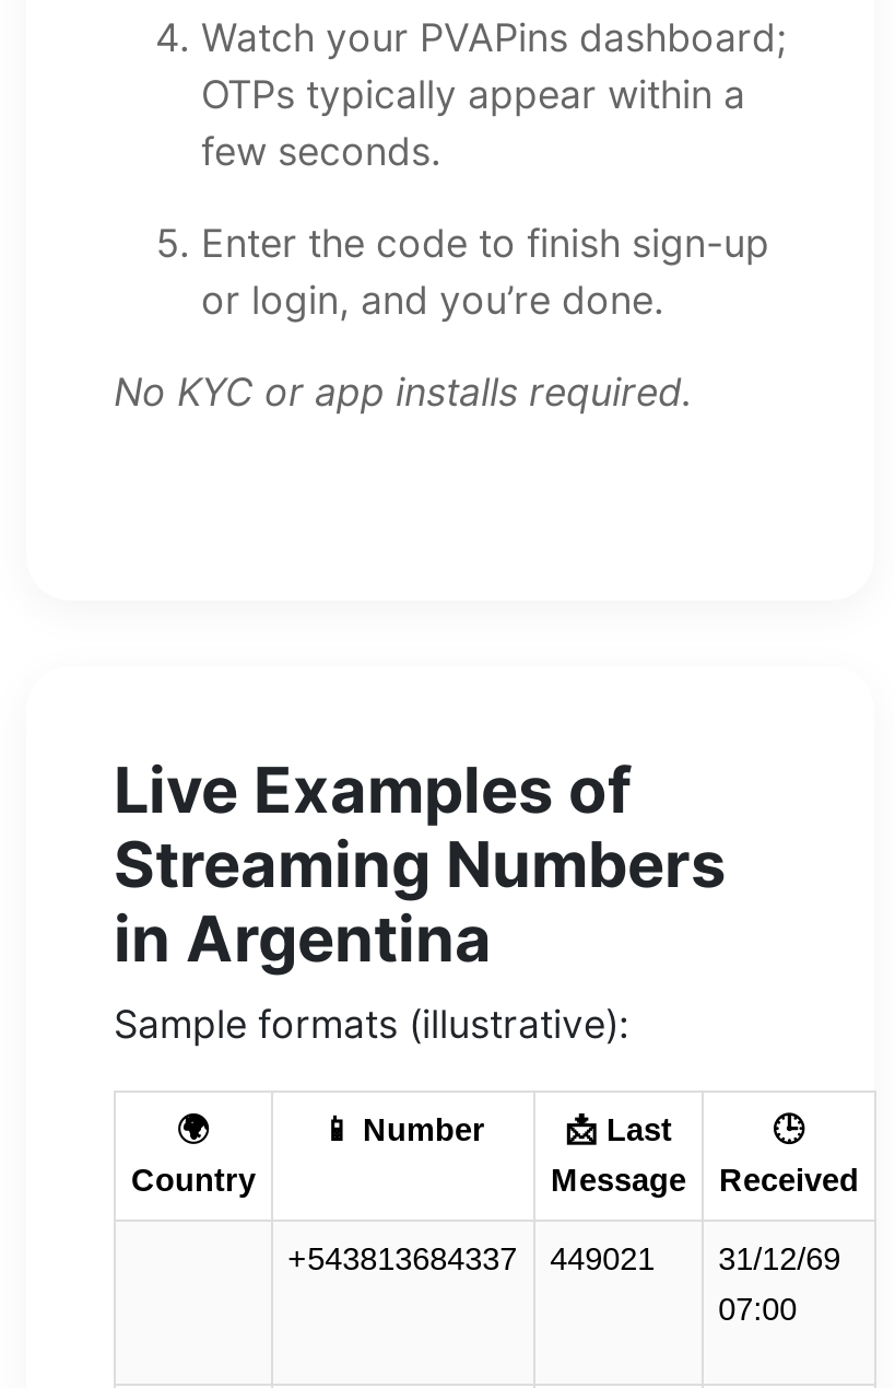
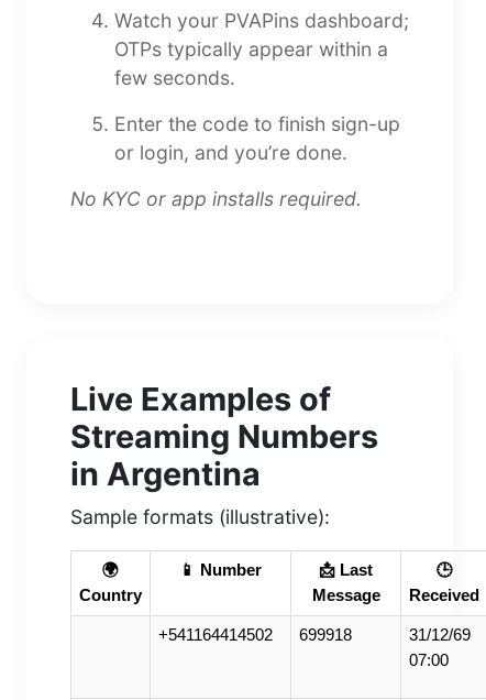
- +543813684337
+ +541164414502

- 449021
+ 699918
